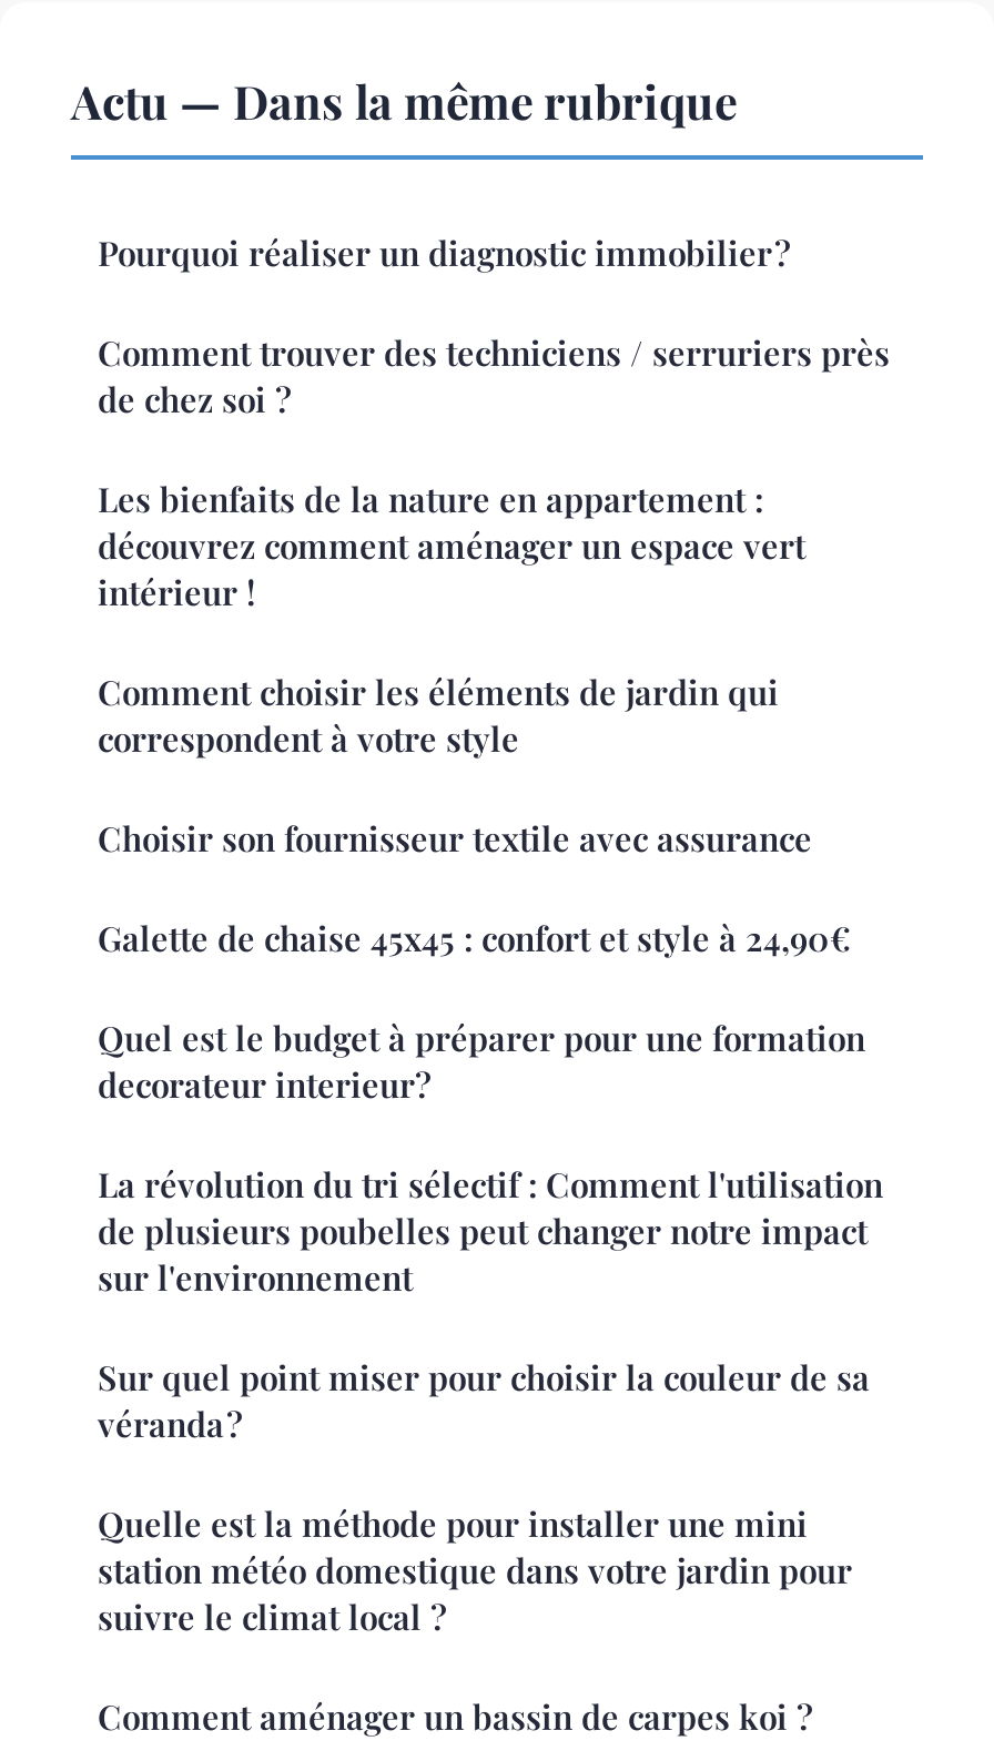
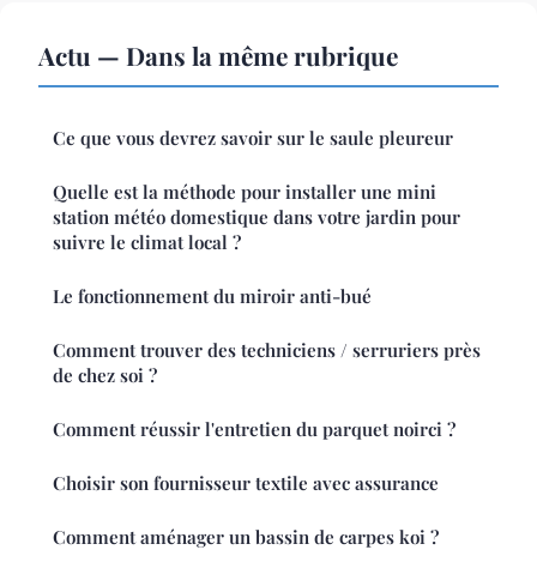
- Pourquoi réaliser un diagnostic immobilier ?
- Les bienfaits de la nature en appartement :
- découvrez comment aménager un espace vert
- intérieur !
- Comment choisir les éléments de jardin qui
- correspondent à votre style
- Galette de chaise 45x45 : confort et style à 24,90€
- Quel est le budget à préparer pour une formation
- decorateur interieur?
- La révolution du tri sélectif : Comment l'utilisation
- de plusieurs poubelles peut changer notre impact
- sur l'environnement
- Sur quel point miser pour choisir la couleur de sa
- véranda ?
+ Ce que vous devrez savoir sur le saule pleureur

moved down: Comment trouver des techniciens / serruriers près | de chez soi ?

moved down: Choisir son fournisseur textile avec assurance

moved up: Quelle est la méthode pour installer une mini | station météo domestique dans votre jardin pour | suivre le climat local ?

+ Le fonctionnement du miroir anti-bué
+ Comment réussir l'entretien du parquet noirci ?
